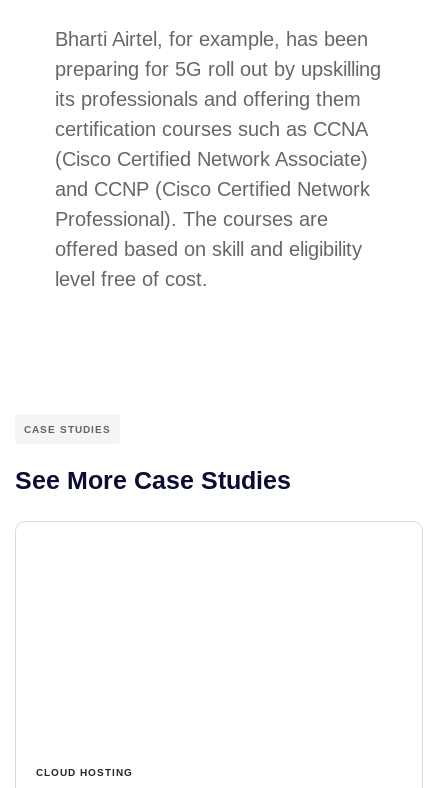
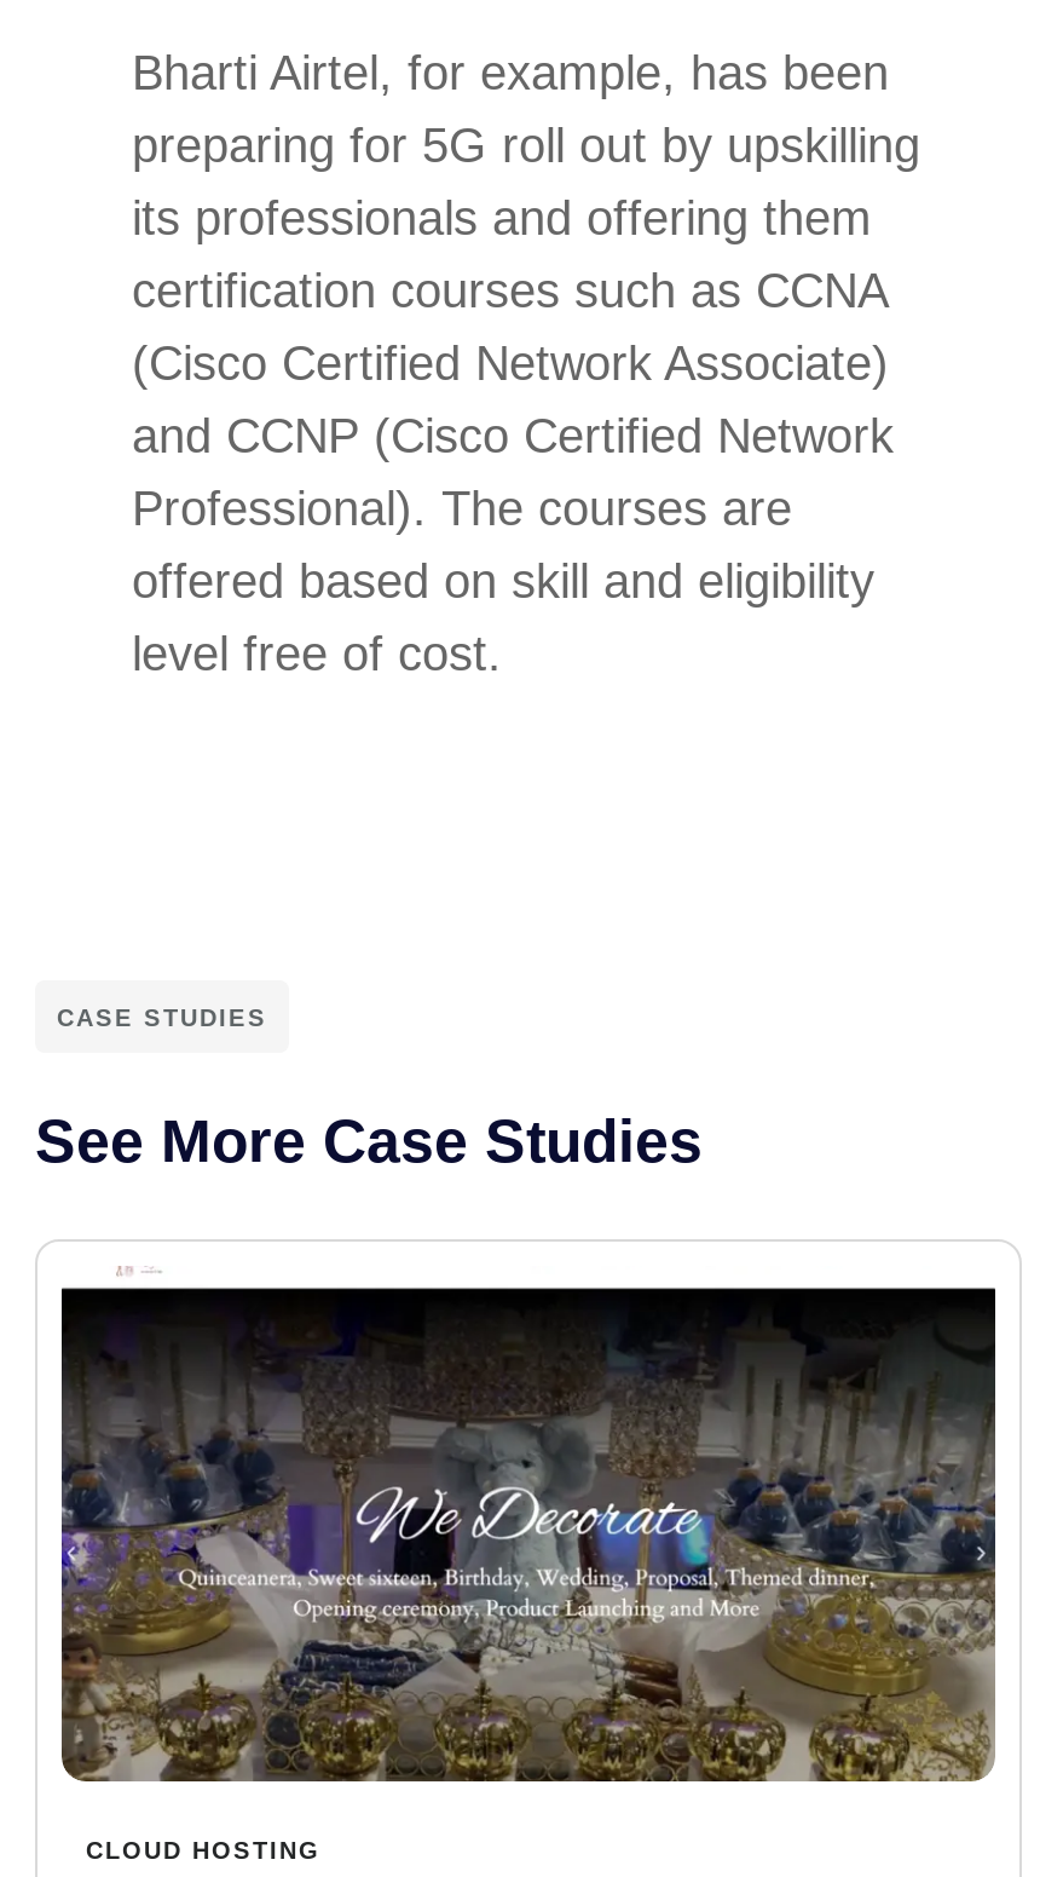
+ [image]
